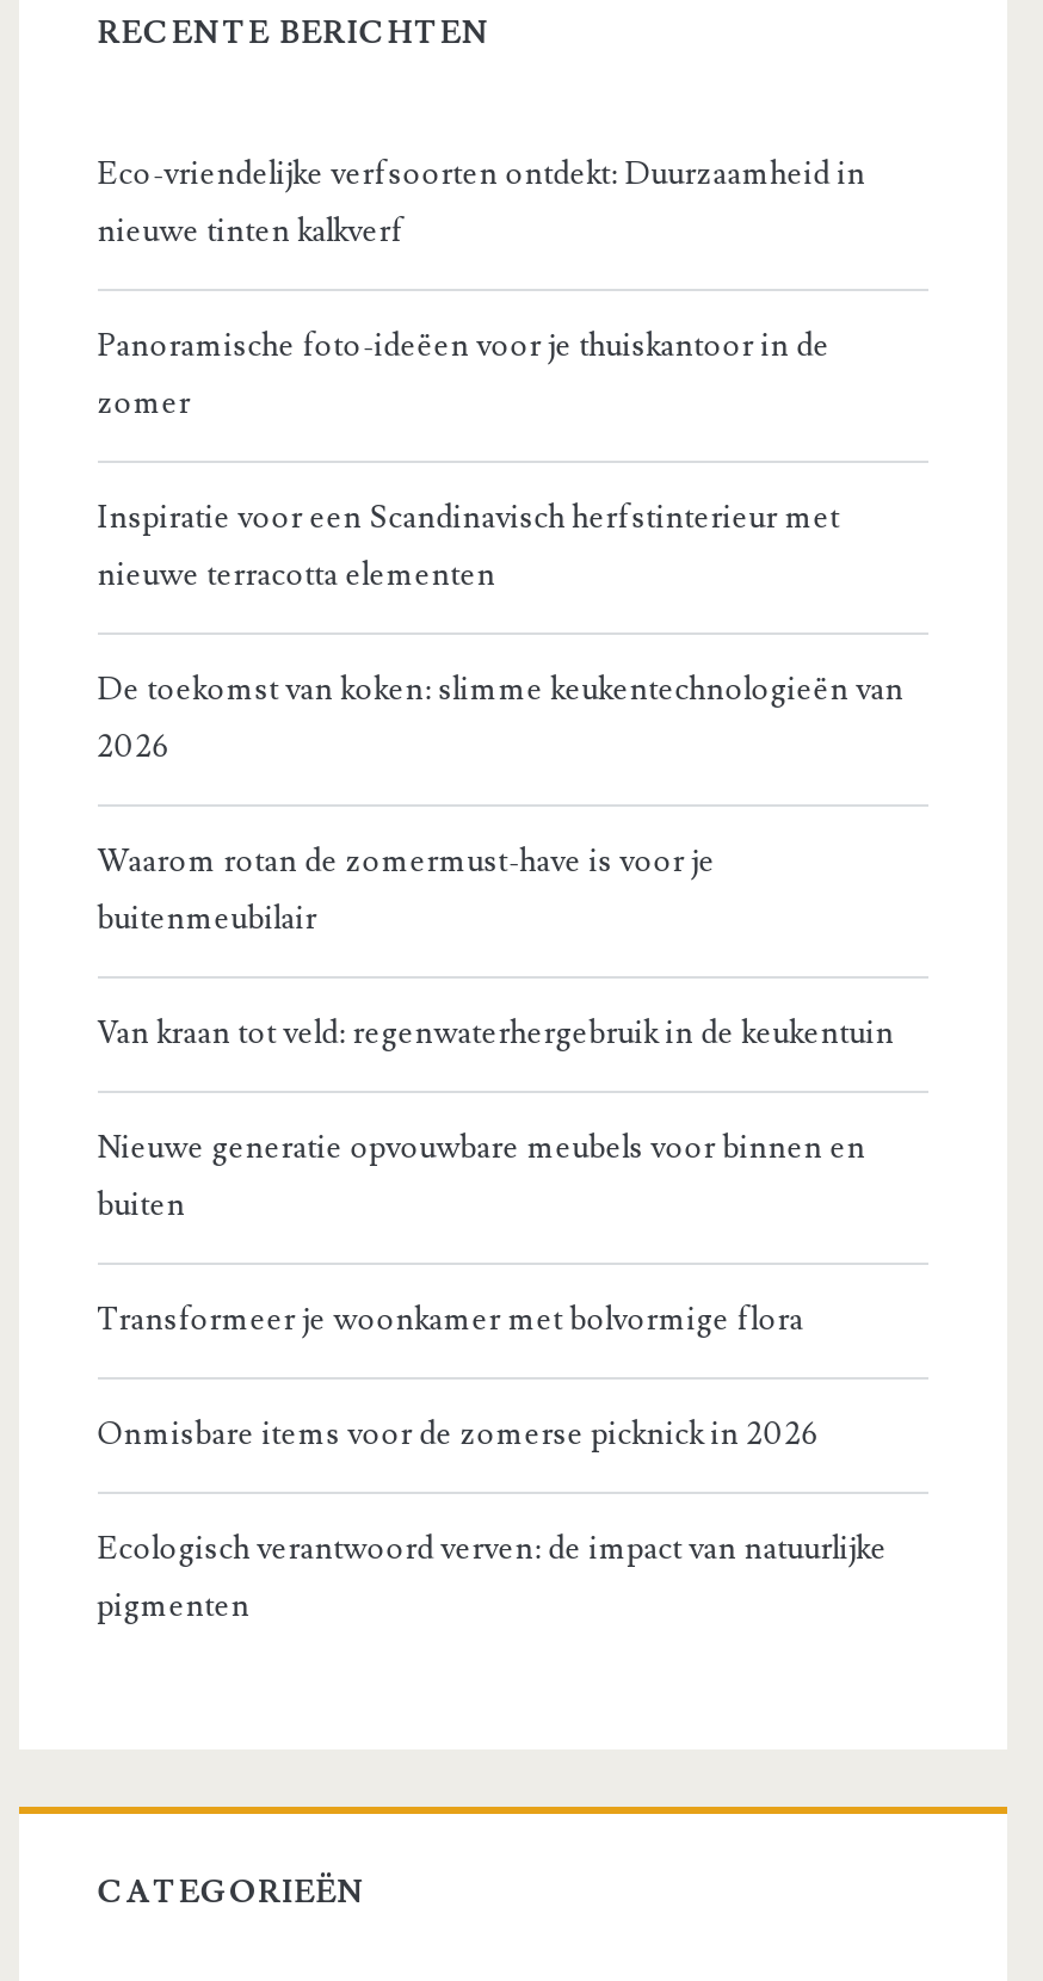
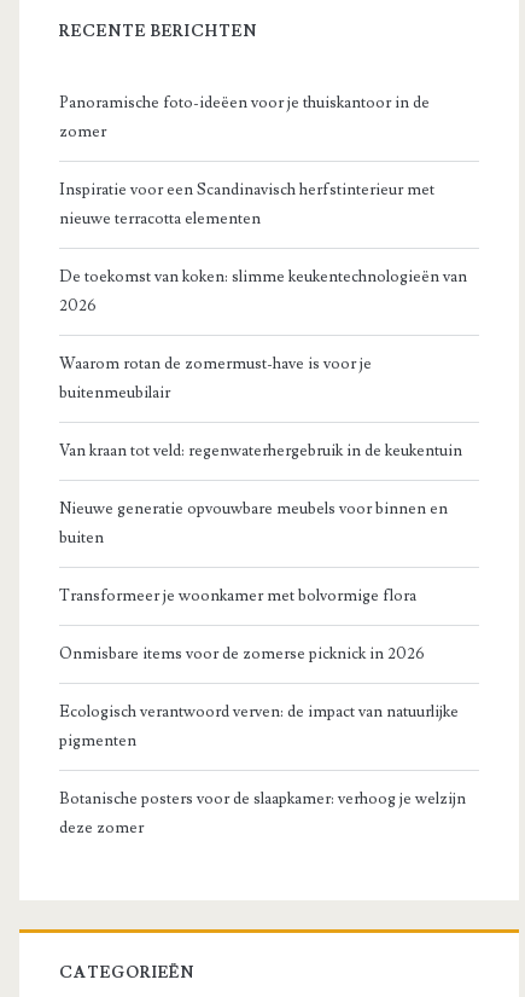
- Eco-vriendelijke verfsoorten ontdekt: Duurzaamheid in
- nieuwe tinten kalkverf

moved up: Panoramische foto-ideëen voor je thuiskantoor in de | zomer | Inspiratie voor een Scandinavisch herfstinterieur met | ... | Ecologisch verantwoord verven: de impact van natuurlijke | pigmenten

+ Botanische posters voor de slaapkamer: verhoog je welzijn
+ deze zomer
